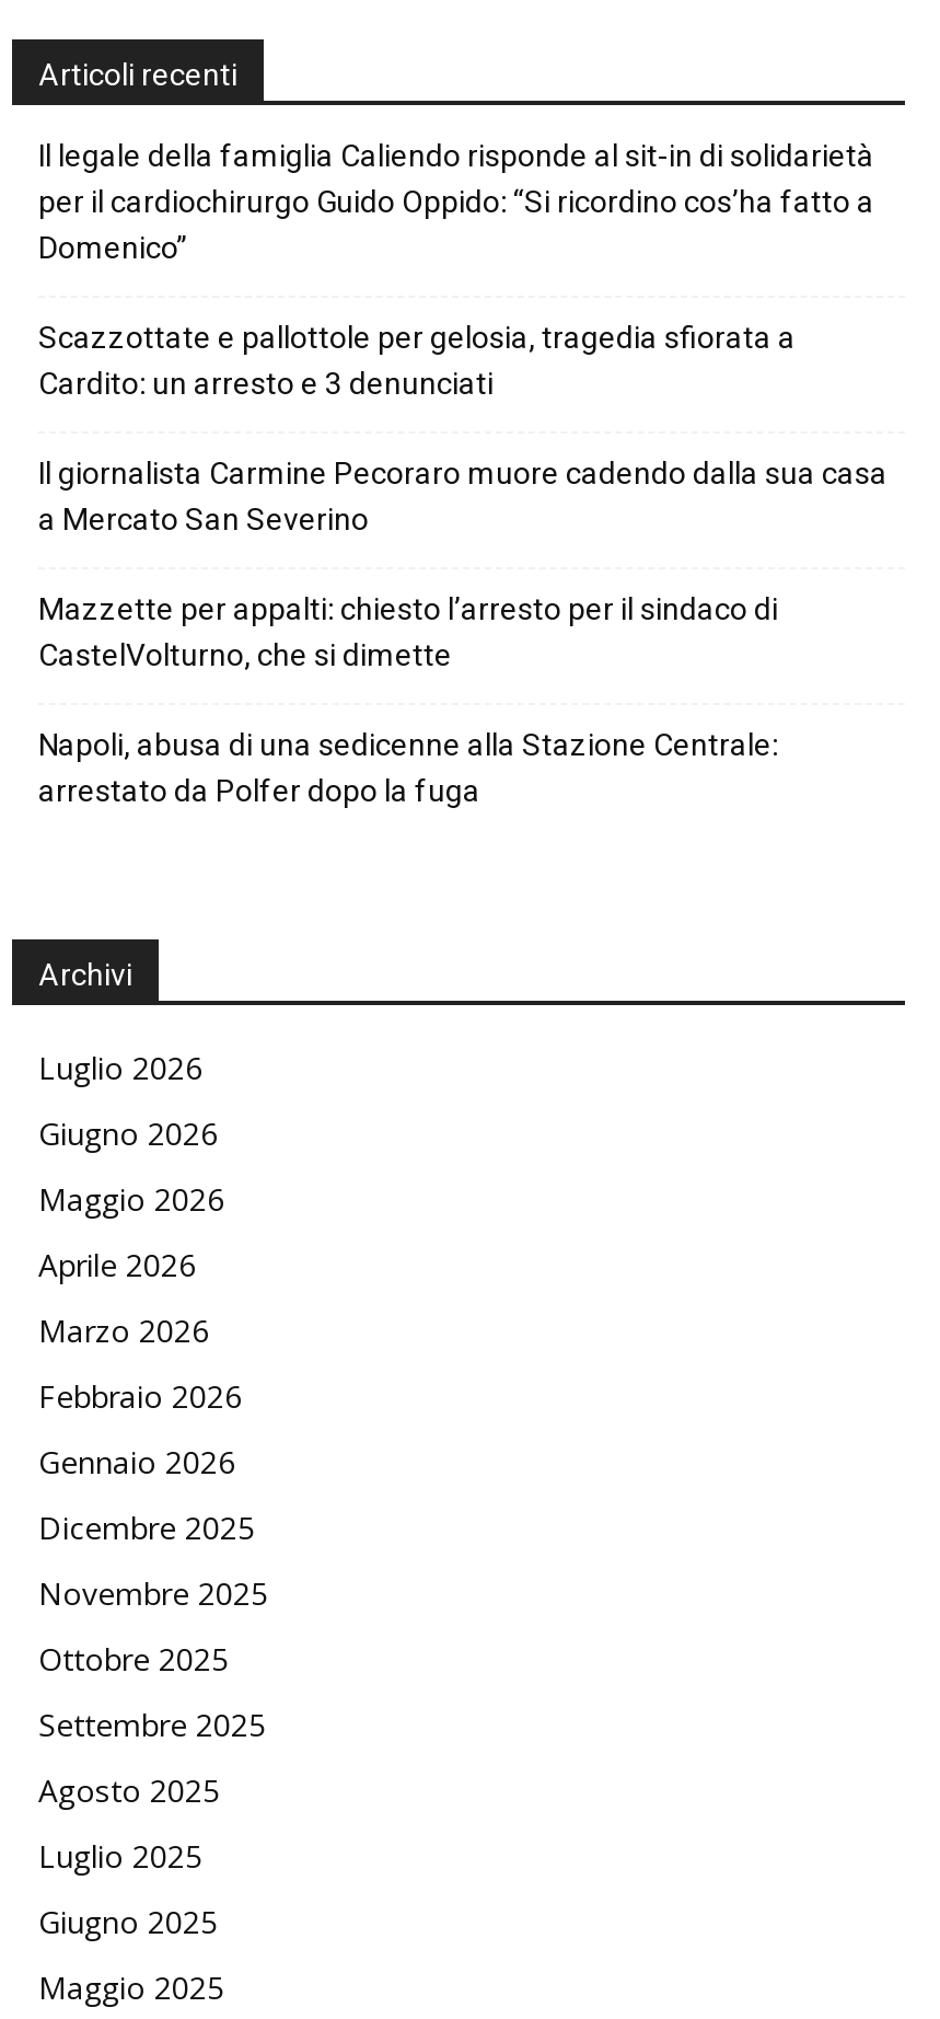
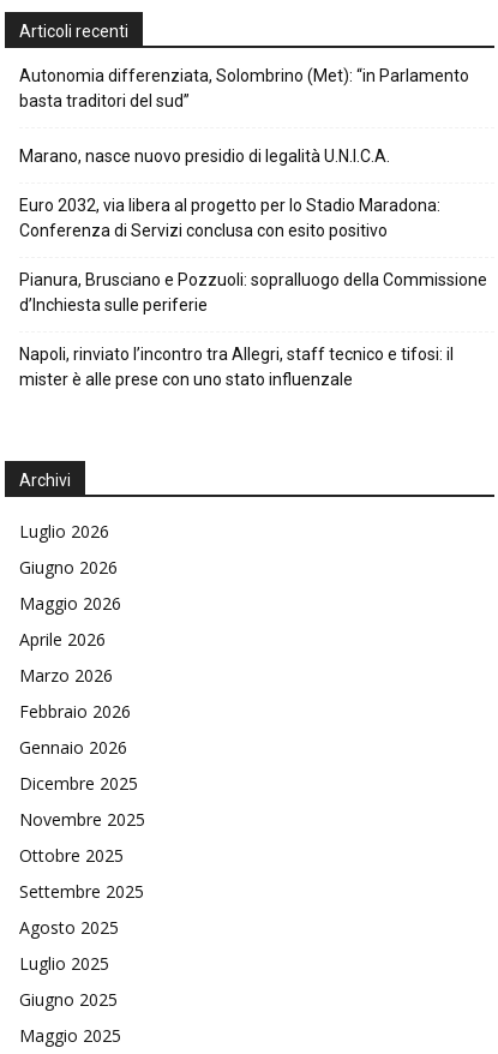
- Il legale della famiglia Caliendo risponde al sit-in di solidarietà
- per il cardiochirurgo Guido Oppido: “Si ricordino cos’ha fatto a
- Domenico”
+ Autonomia differenziata, Solombrino (Met): “in Parlamento
+ basta traditori del sud”

- Scazzottate e pallottole per gelosia, tragedia sfiorata a
- Cardito: un arresto e 3 denunciati
+ Marano, nasce nuovo presidio di legalità U.N.I.C.A.

- Il giornalista Carmine Pecoraro muore cadendo dalla sua casa
- a Mercato San Severino
+ Euro 2032, via libera al progetto per lo Stadio Maradona:
+ Conferenza di Servizi conclusa con esito positivo

- Mazzette per appalti: chiesto l’arresto per il sindaco di
- CastelVolturno, che si dimette
+ Pianura, Brusciano e Pozzuoli: sopralluogo della Commissione
+ d’Inchiesta sulle periferie

- Napoli, abusa di una sedicenne alla Stazione Centrale:
- arrestato da Polfer dopo la fuga
+ Napoli, rinviato l’incontro tra Allegri, staff tecnico e tifosi: il
+ mister è alle prese con uno stato influenzale
